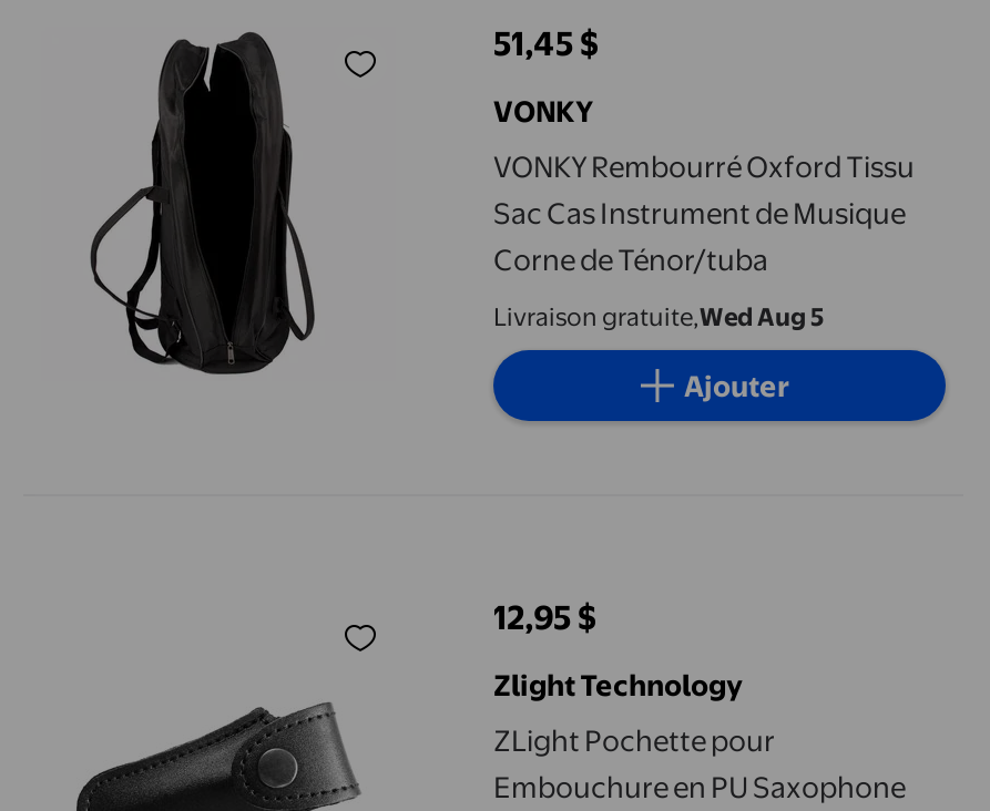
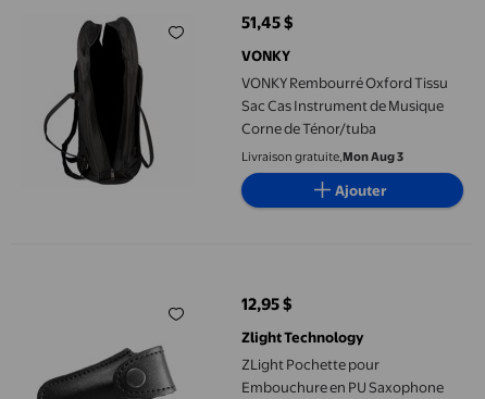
- Livraison gratuite,Wed Aug 5
+ Livraison gratuite,Mon Aug 3
